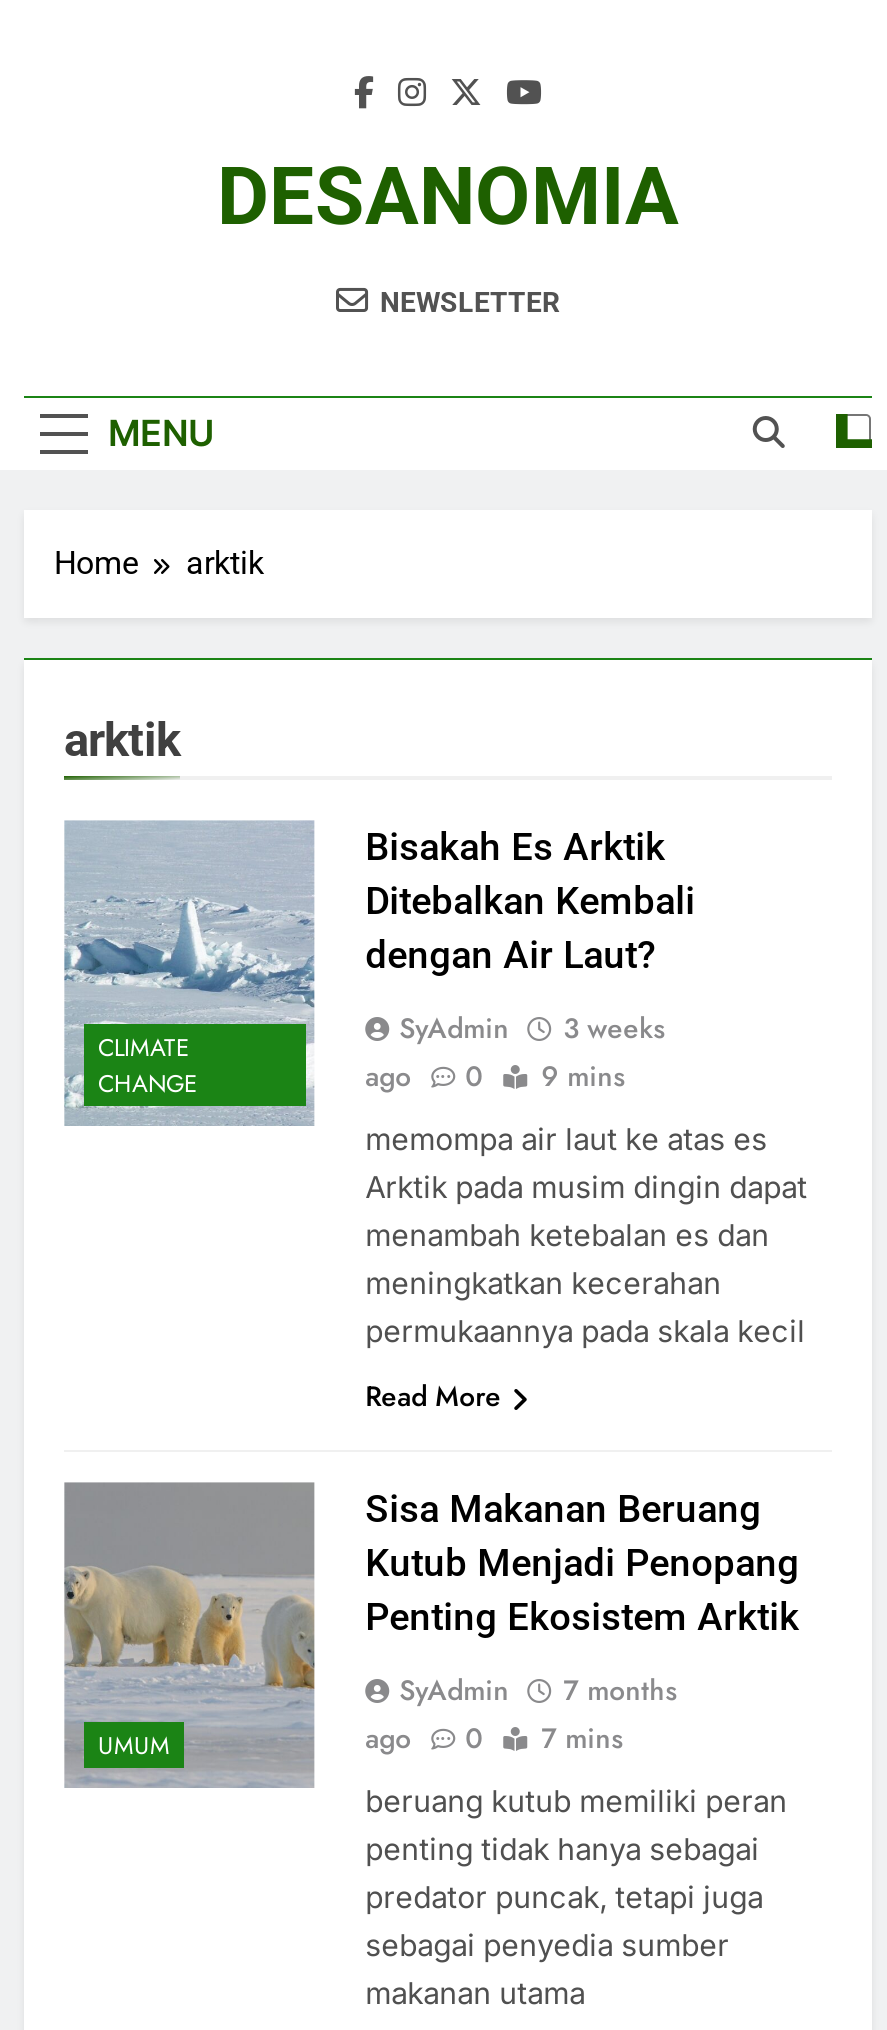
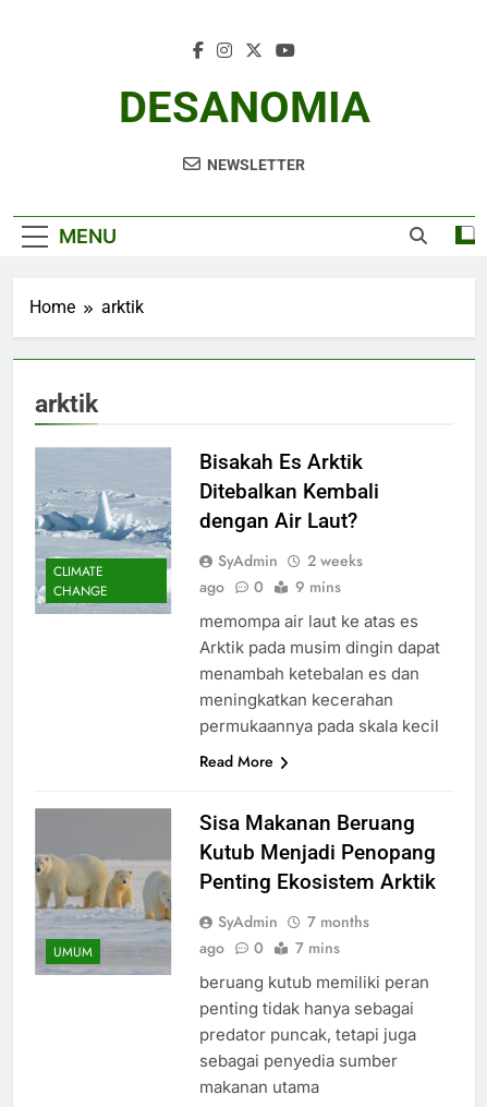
- SyAdmin 3 weeks
+ SyAdmin 2 weeks
